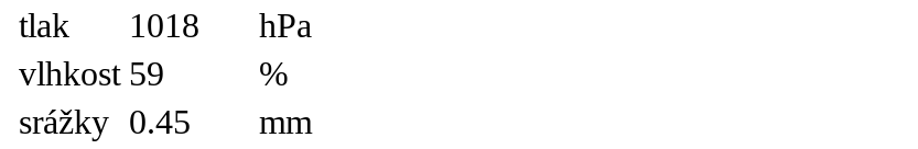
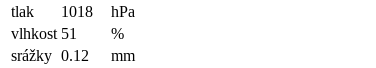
- vlhkost 59
+ vlhkost 51

- srážky 0.45 mm
+ srážky 0.12 mm
